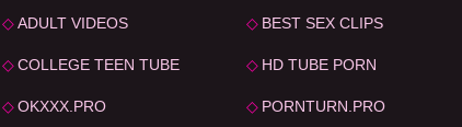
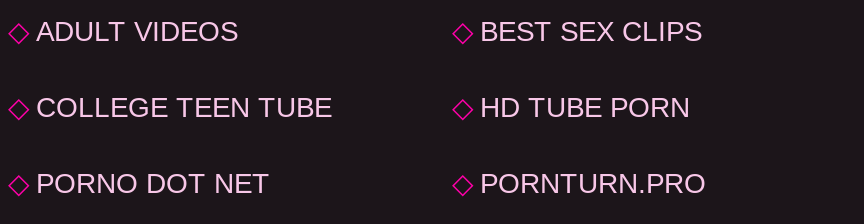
- OKXXX.PRO
+ PORNO DOT NET
